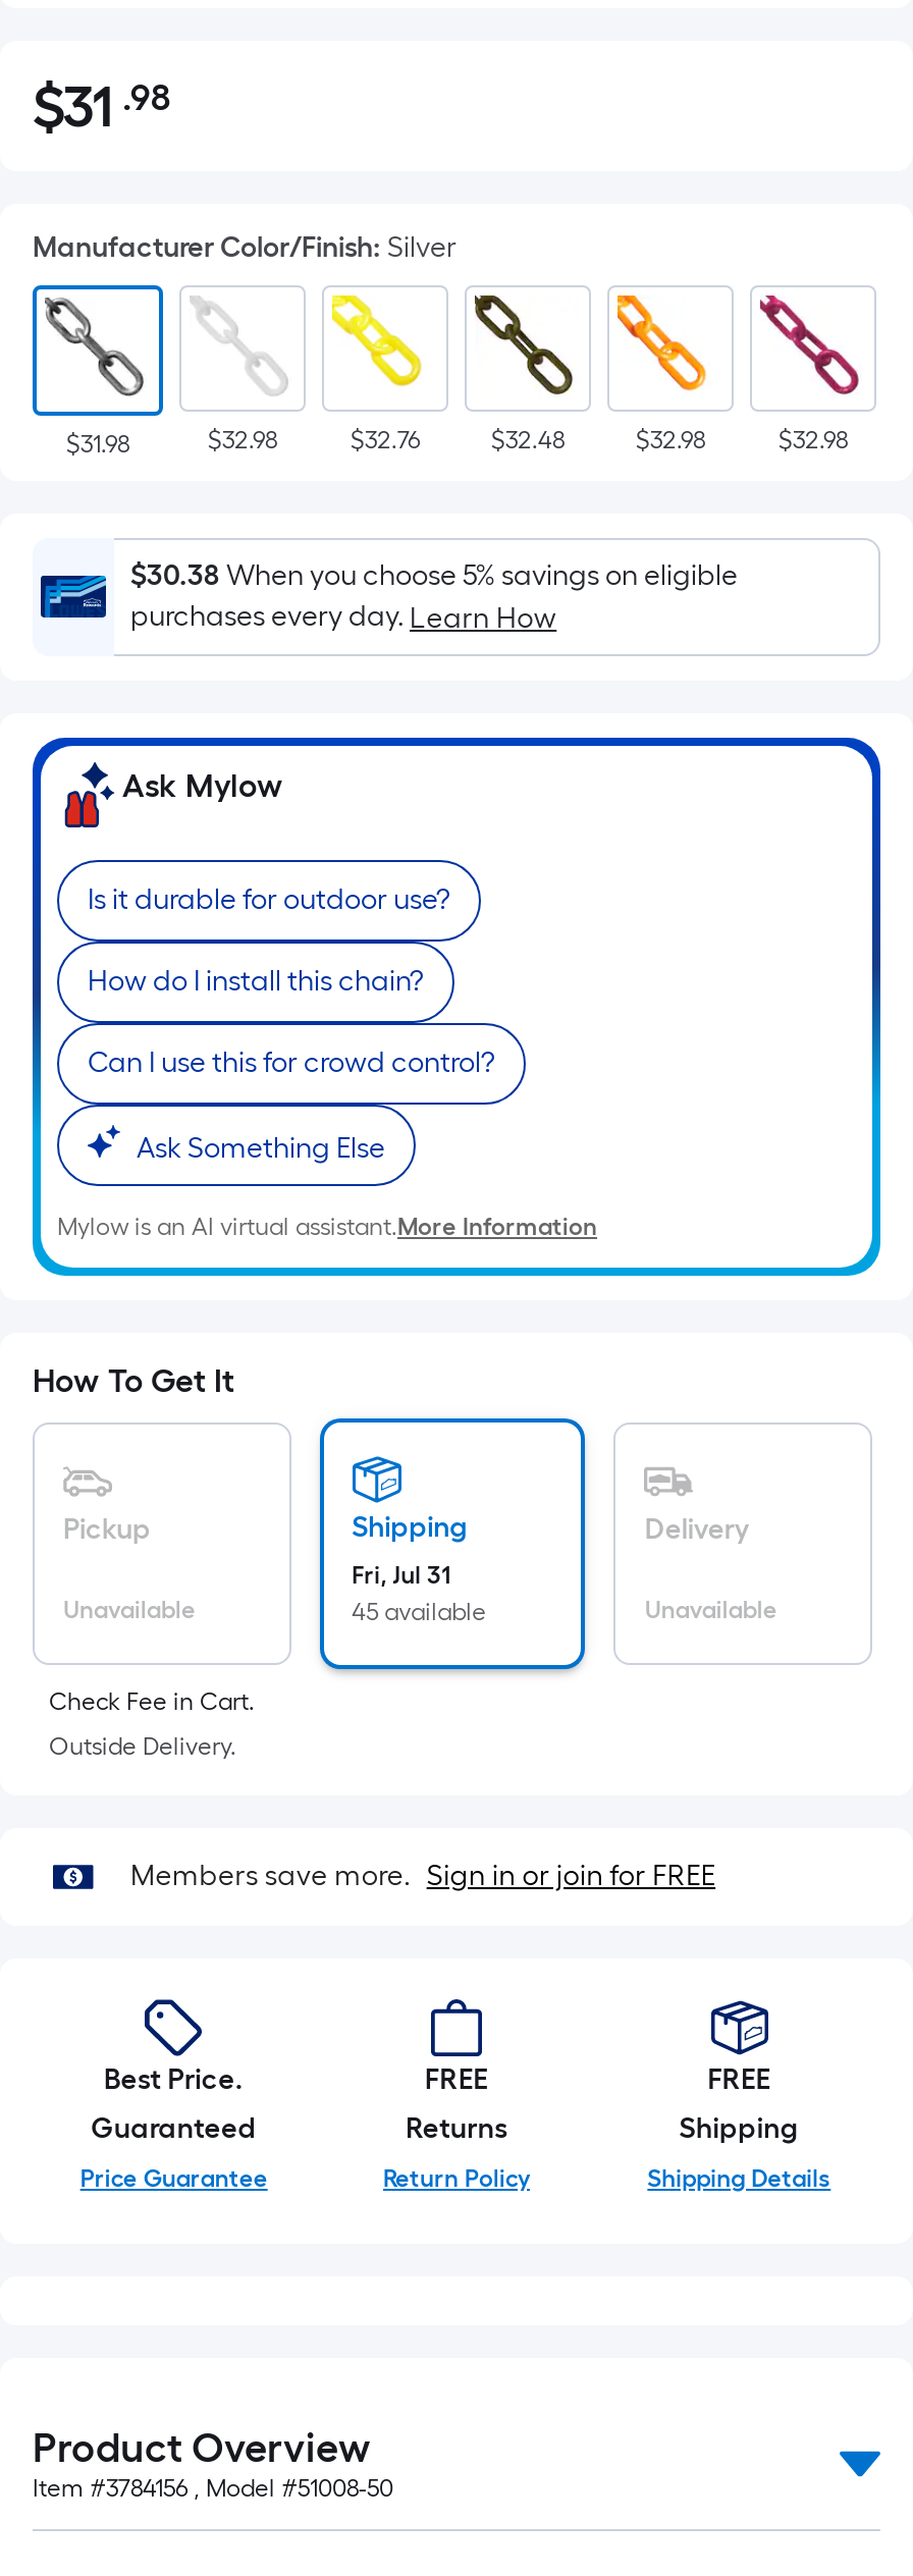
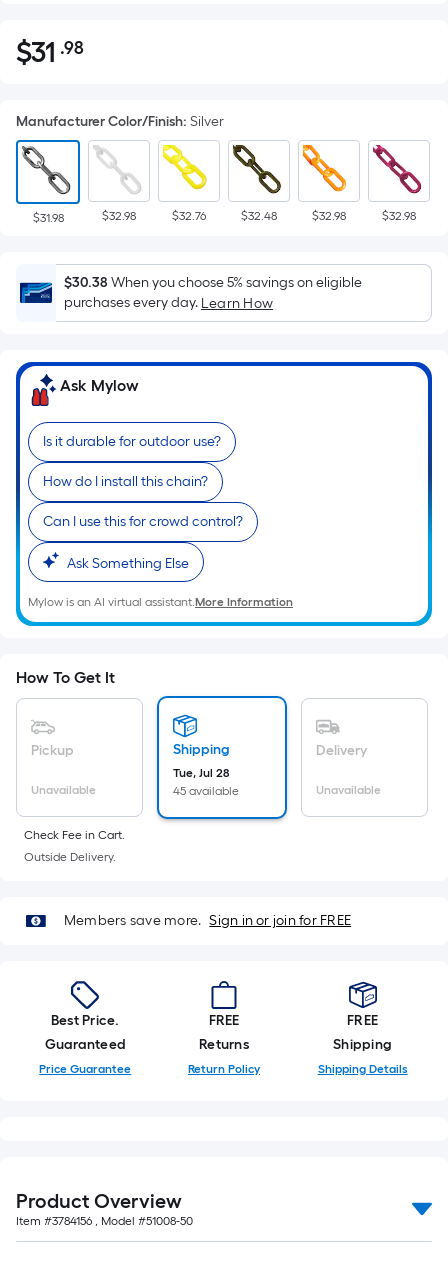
- Fri, Jul 31
+ Tue, Jul 28
